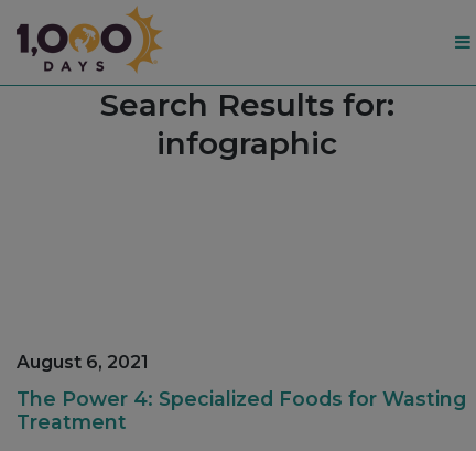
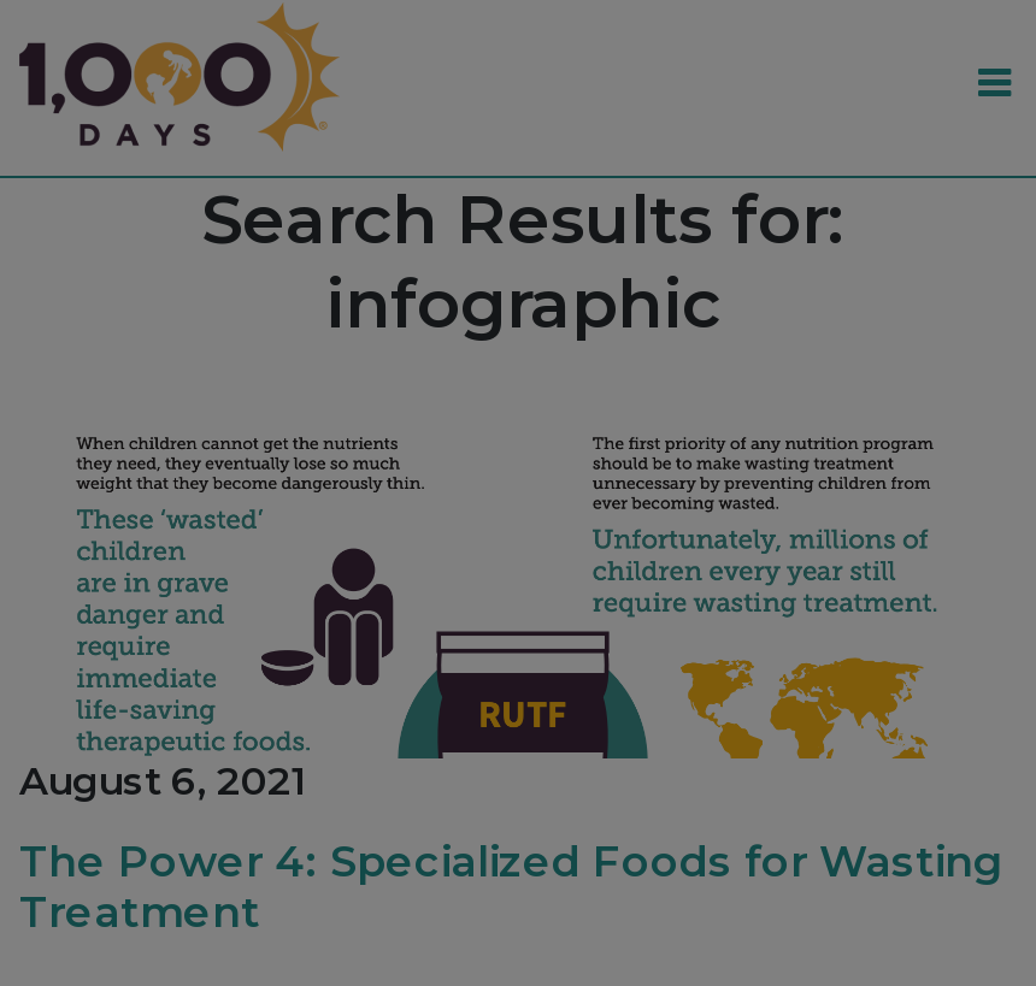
+ [image]
